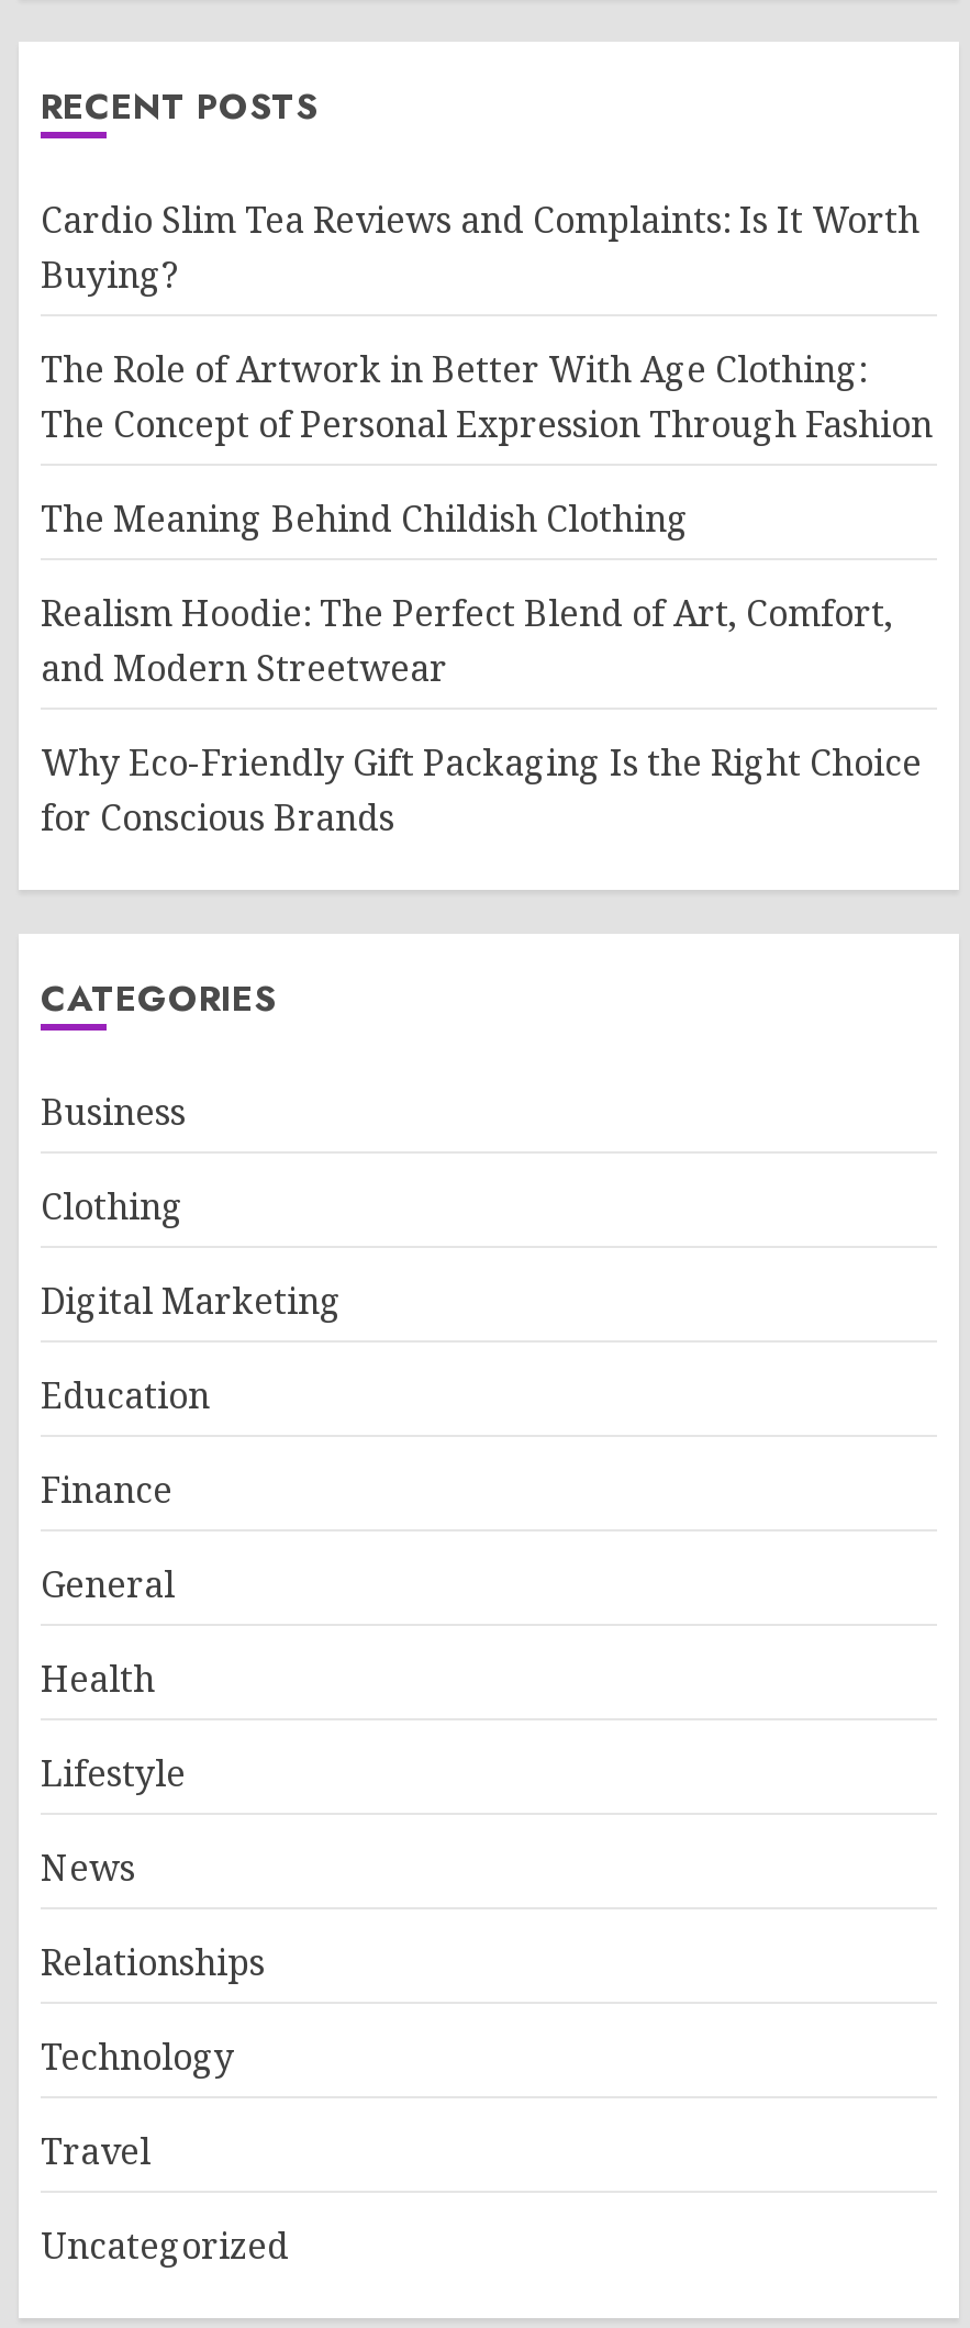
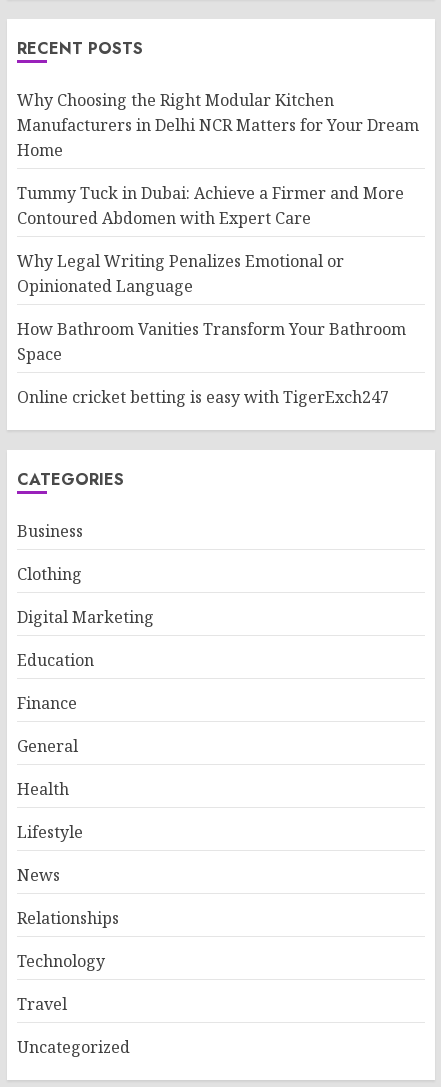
- Cardio Slim Tea Reviews and Complaints: Is It Worth
- Buying?
+ Why Choosing the Right Modular Kitchen
+ Manufacturers in Delhi NCR Matters for Your Dream
+ Home

- The Role of Artwork in Better With Age Clothing:
- The Concept of Personal Expression Through Fashion
+ Tummy Tuck in Dubai: Achieve a Firmer and More
+ Contoured Abdomen with Expert Care

- The Meaning Behind Childish Clothing
+ Why Legal Writing Penalizes Emotional or
+ Opinionated Language

- Realism Hoodie: The Perfect Blend of Art, Comfort,
- and Modern Streetwear
+ How Bathroom Vanities Transform Your Bathroom
+ Space

- Why Eco-Friendly Gift Packaging Is the Right Choice
- for Conscious Brands
+ Online cricket betting is easy with TigerExch247
